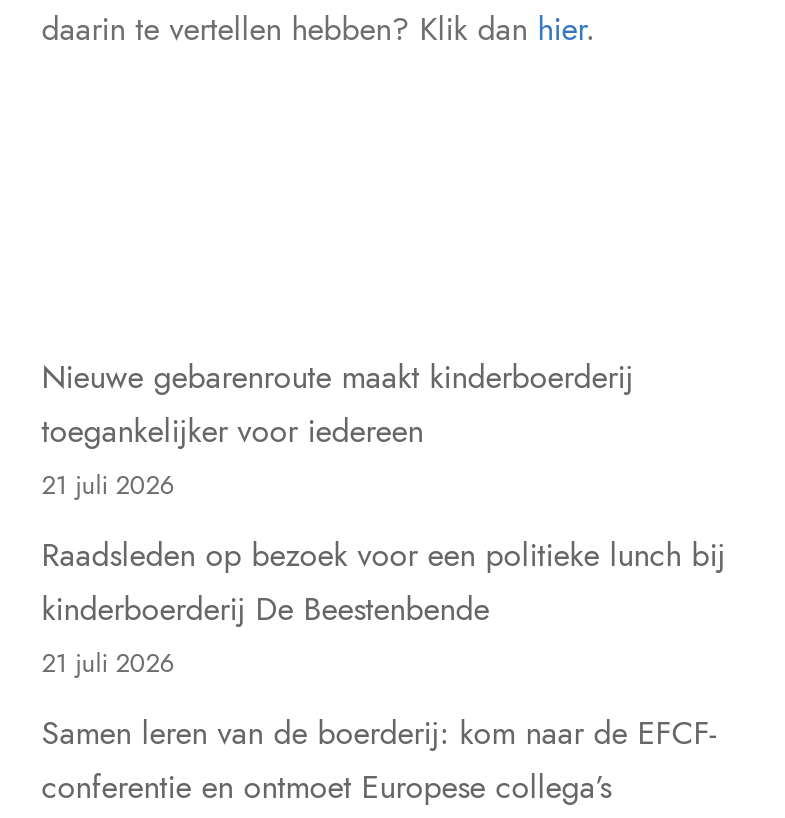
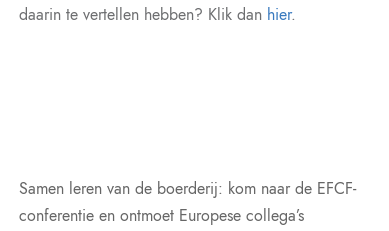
- Nieuwe gebarenroute maakt kinderboerderij
- toegankelijker voor iedereen
- 21 juli 2026
- Raadsleden op bezoek voor een politieke lunch bij
- kinderboerderij De Beestenbende
- 21 juli 2026
